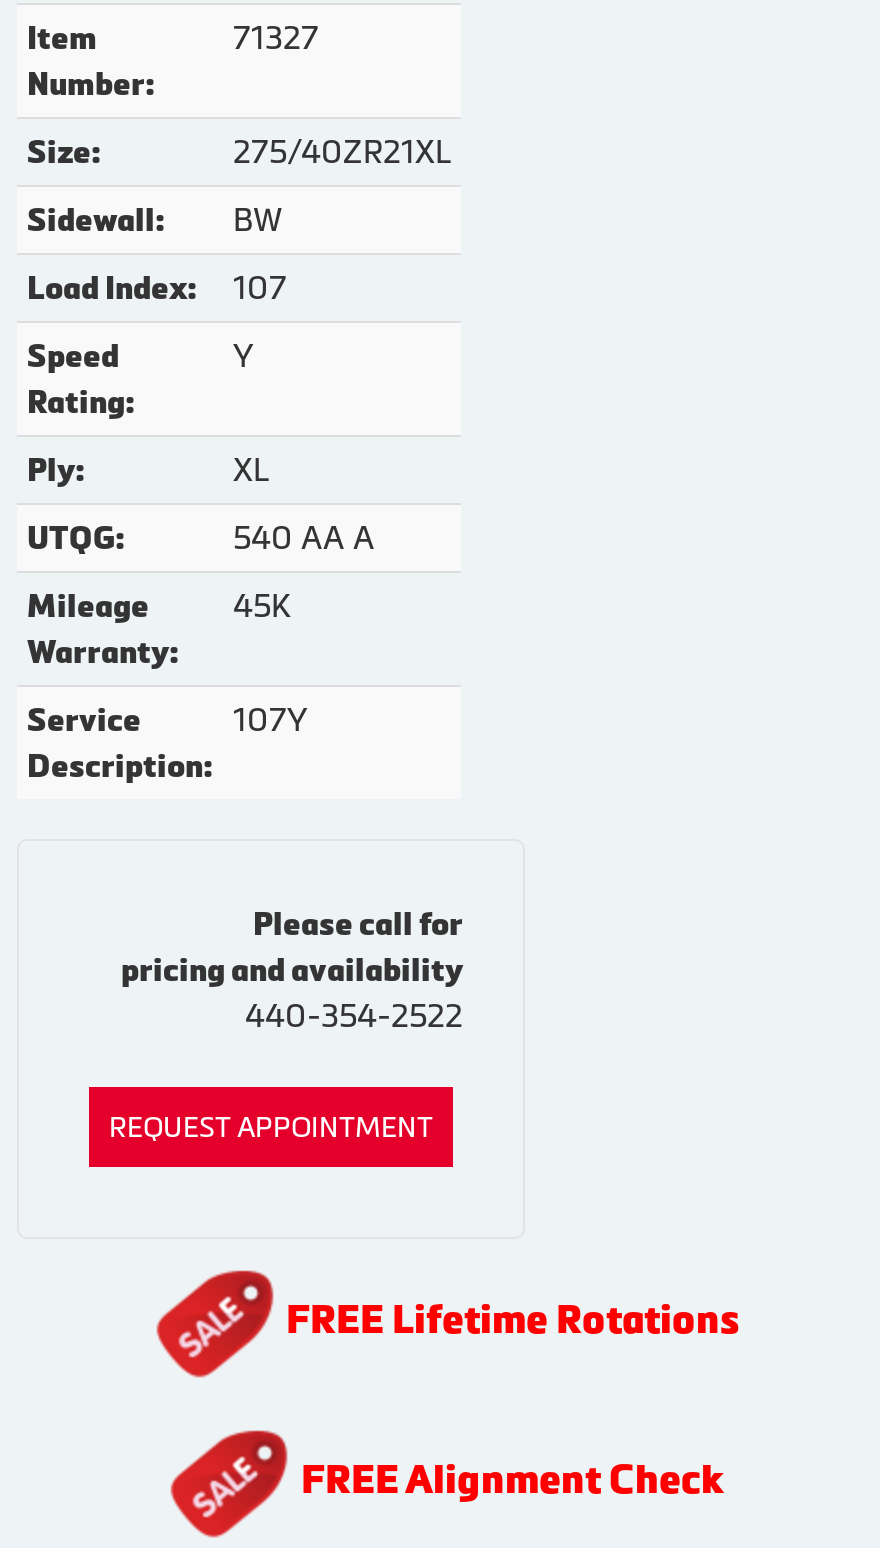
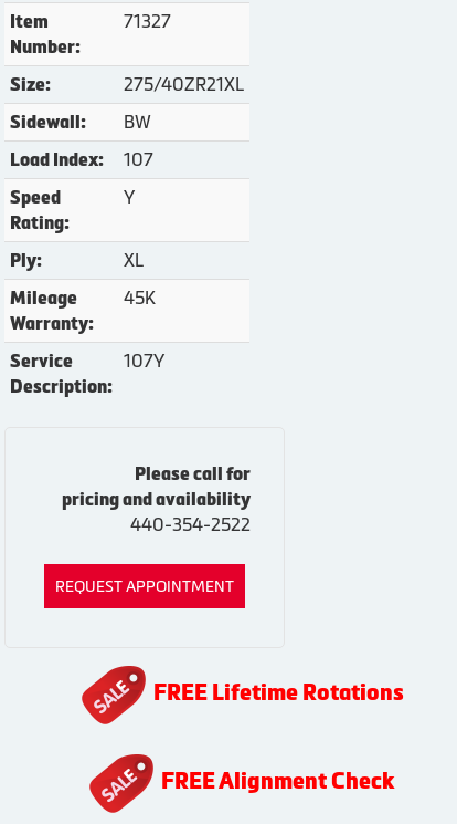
- UTQG:
- 540 AA A
